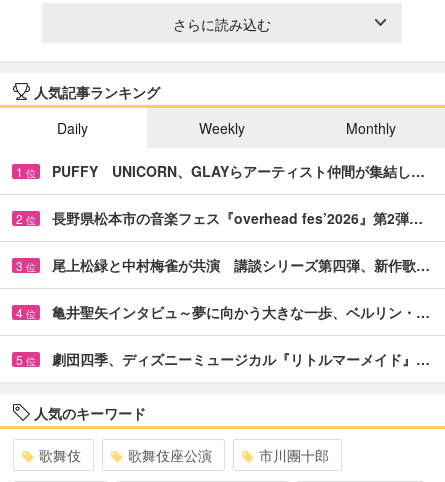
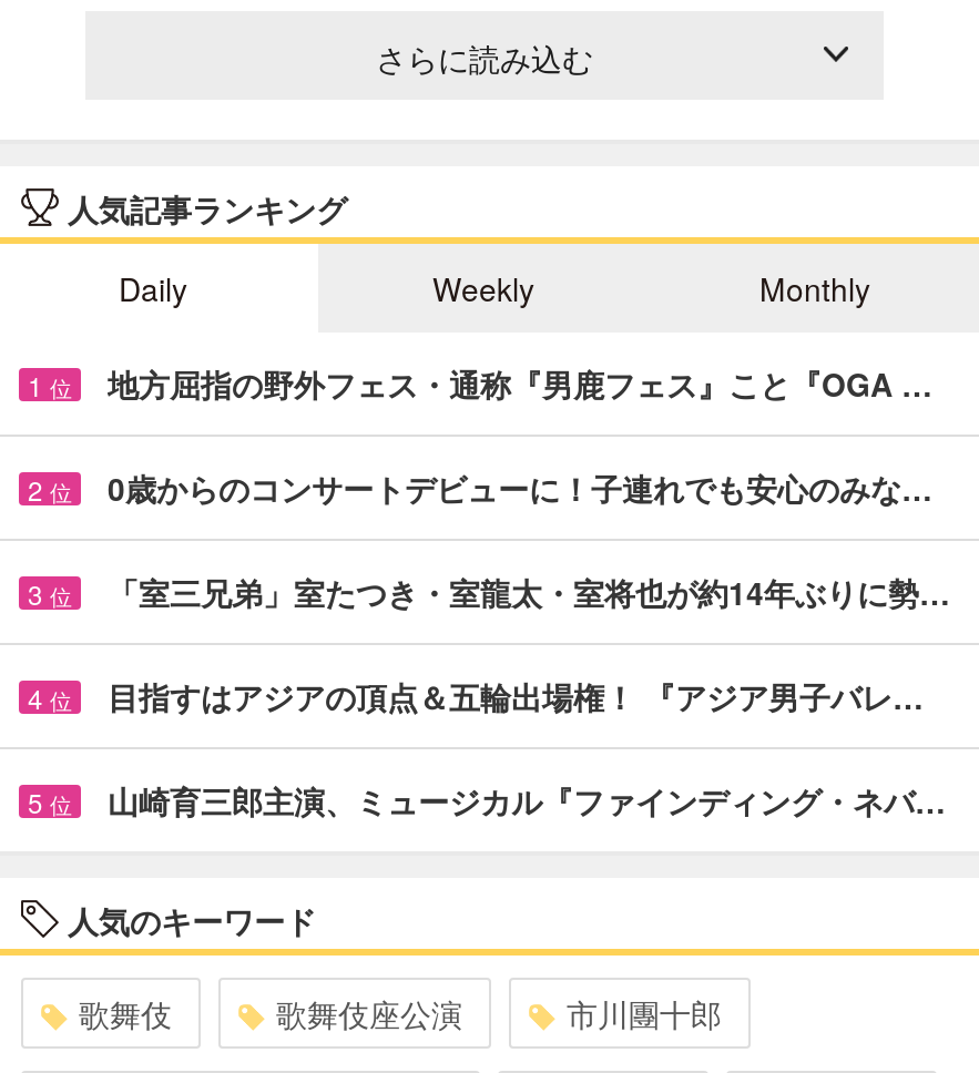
- PUFFY UNICORN、GLAYらアーティスト仲間が集結し…
+ 地方屈指の野外フェス・通称『男鹿フェス』こと『OGA …

- 長野県松本市の音楽フェス『overhead fes’2026』第2弾…
+ 0歳からのコンサートデビューに！子連れでも安心のみな…

- 尾上松緑と中村梅雀が共演 講談シリーズ第四弾、新作歌…
+ 「室三兄弟」室たつき・室龍太・室将也が約14年ぶりに勢…

- 亀井聖矢インタビュ～夢に向かう大きな一歩、ベルリン・…
+ 目指すはアジアの頂点＆五輪出場権！ 『アジア男子バレ…

- 劇団四季、ディズニーミュージカル『リトルマーメイド』…
+ 山崎育三郎主演、ミュージカル『ファインディング・ネバ…
